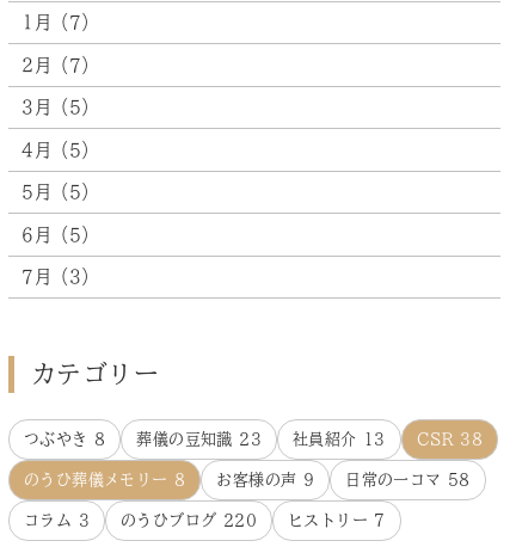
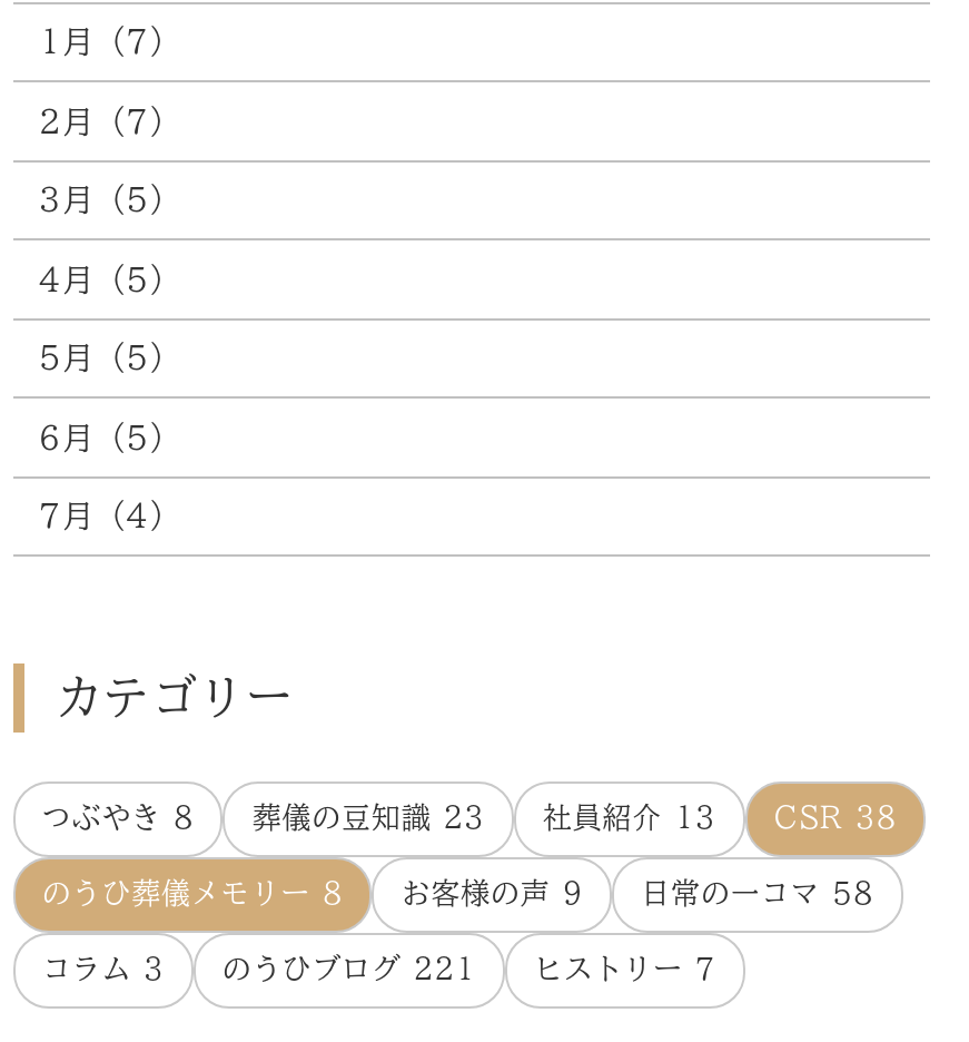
- 7月（3）
+ 7月（4）

- のうひブログ 220
+ のうひブログ 221
